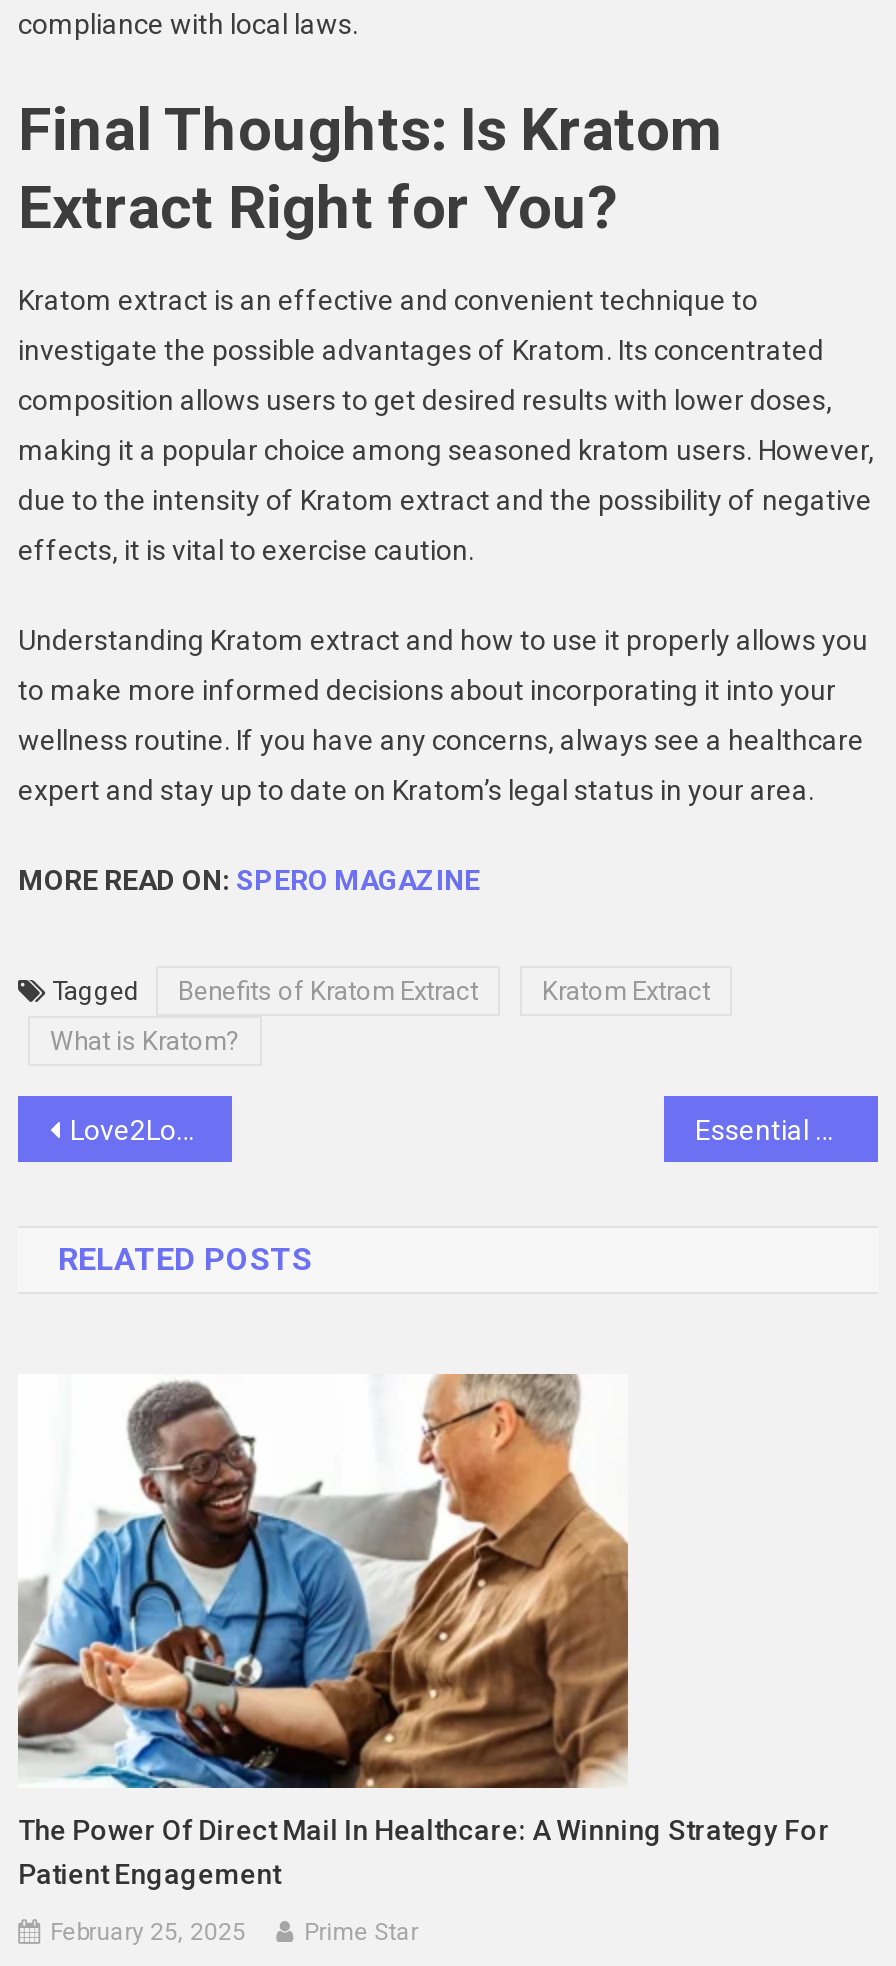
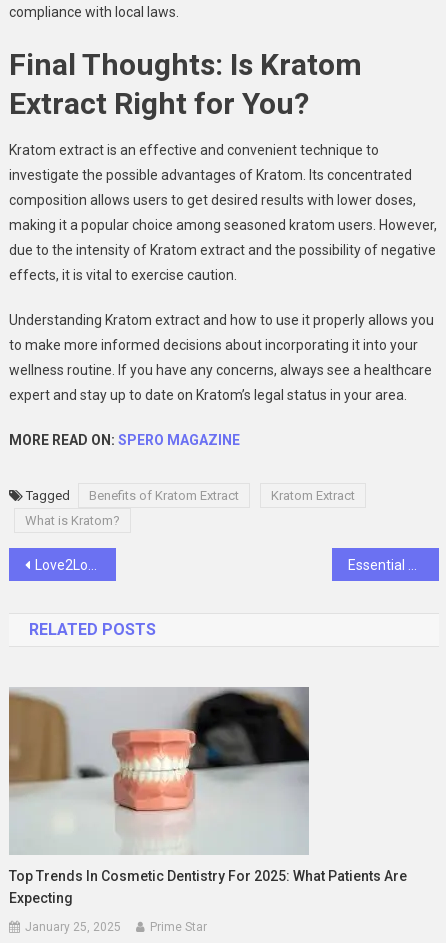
- [image]
+ [image]

- The Power Of Direct Mail In Healthcare: A Winning Strategy For
- Patient Engagement
+ Top Trends In Cosmetic Dentistry For 2025: What Patients Are
+ Expecting

- February 25, 2025
+ January 25, 2025
